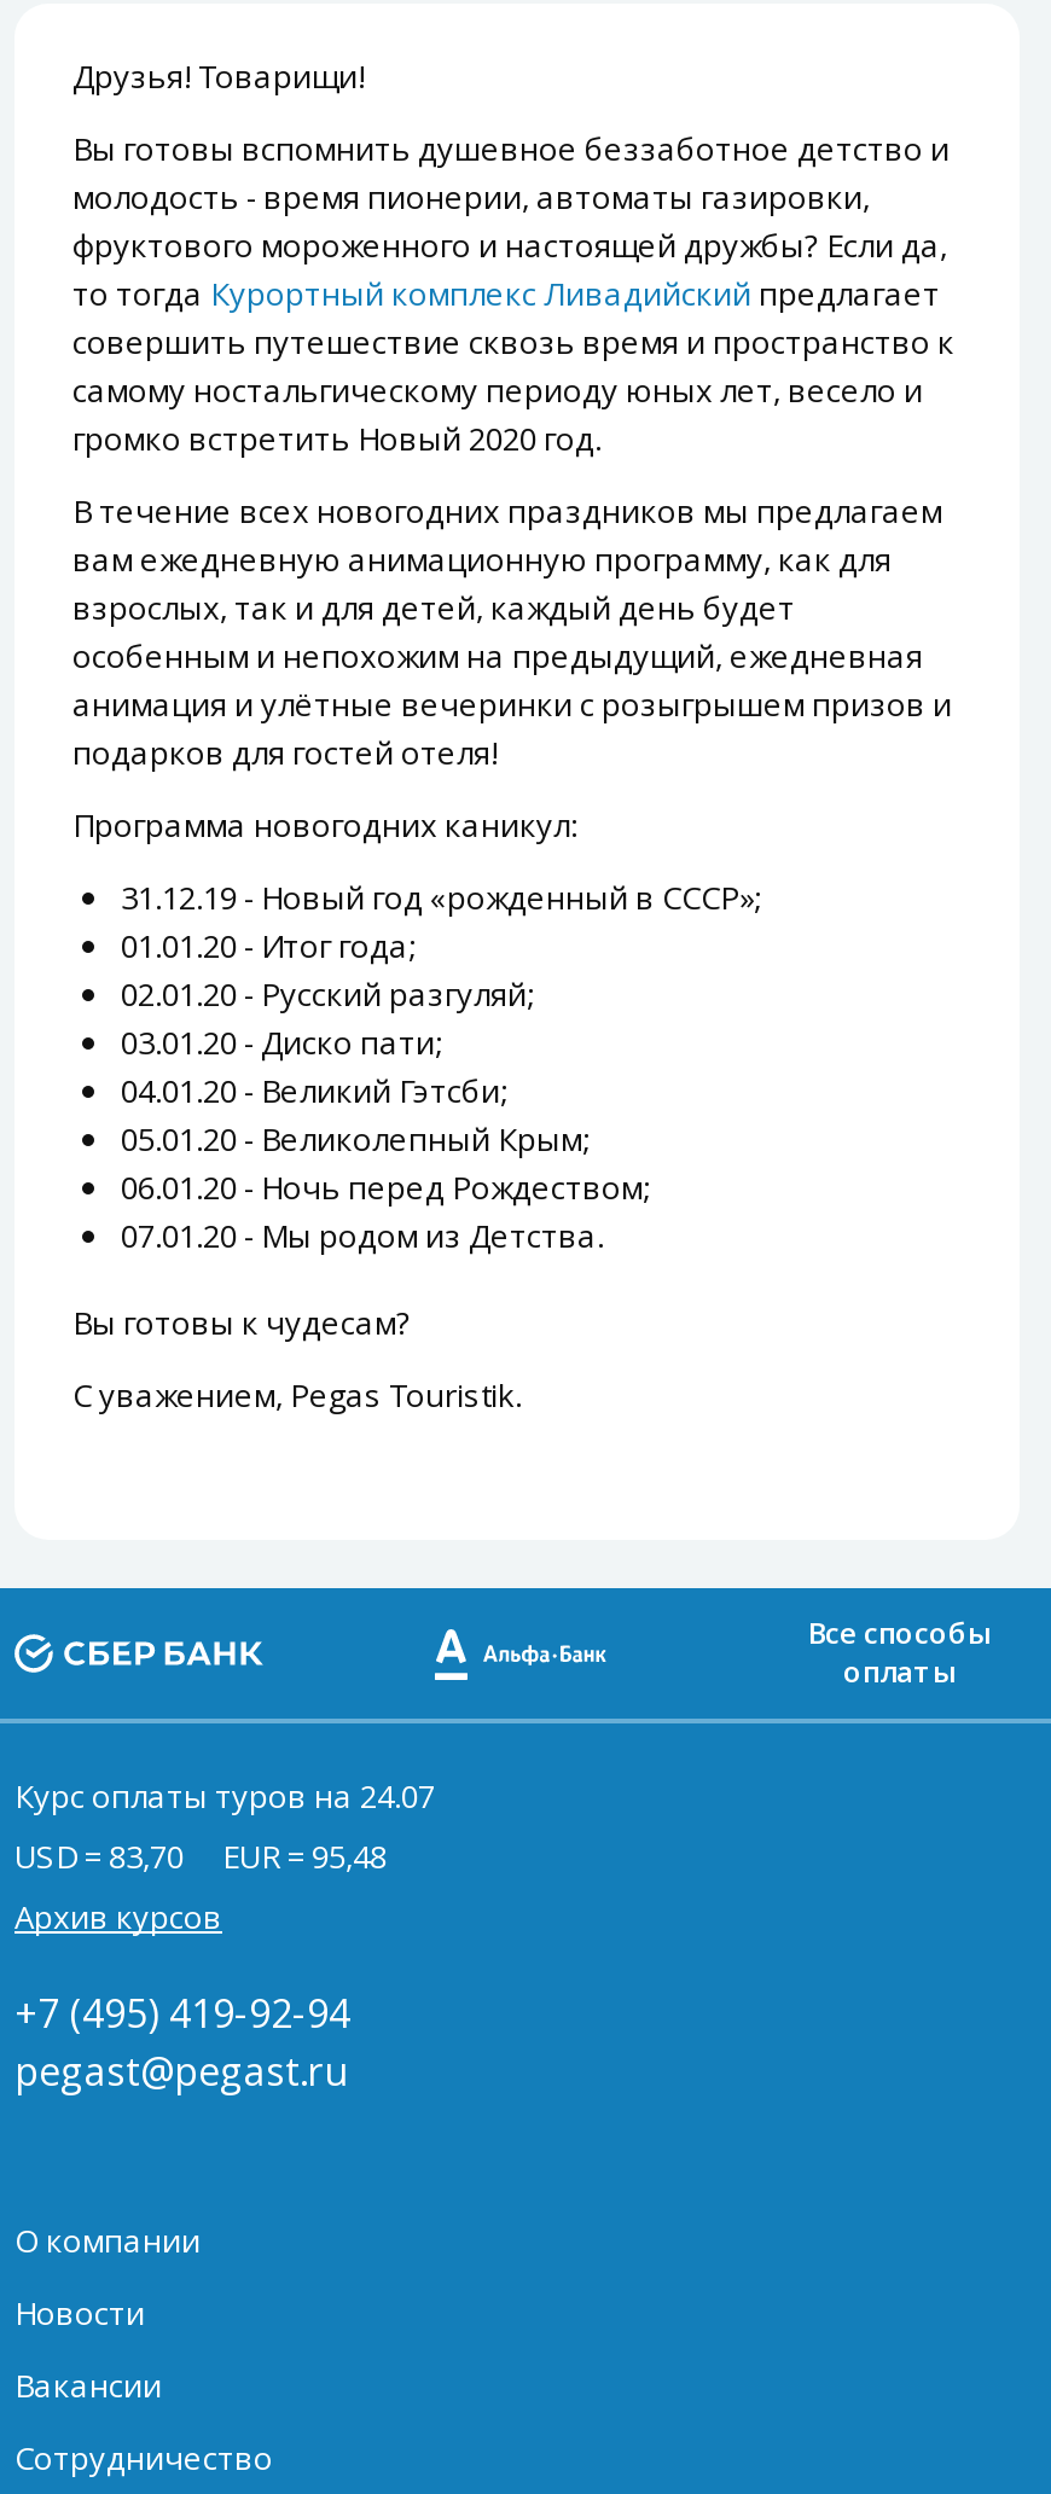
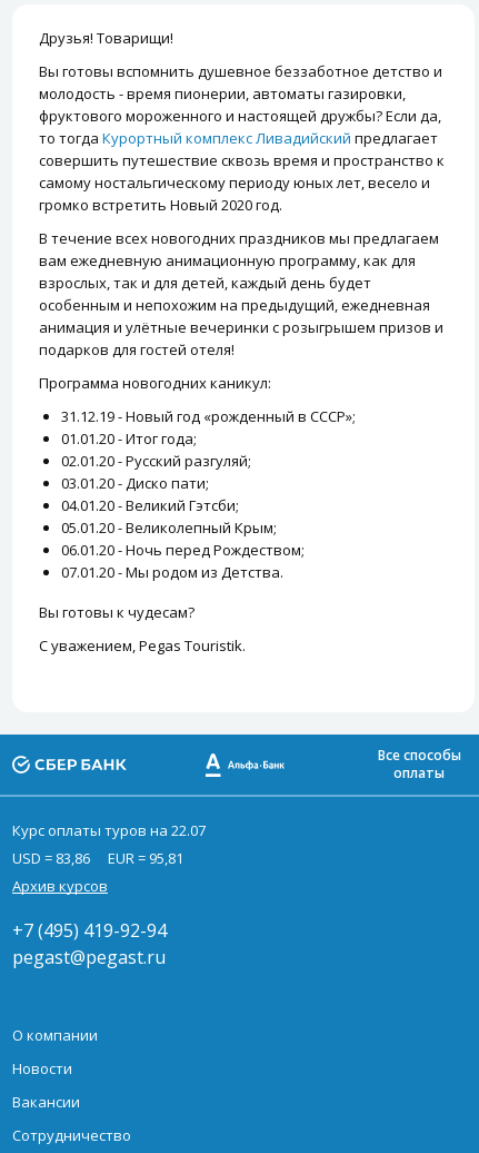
- Курс оплаты туров на 24.07
+ Курс оплаты туров на 22.07

- USD = 83,70
+ USD = 83,86

- EUR = 95,48
+ EUR = 95,81
